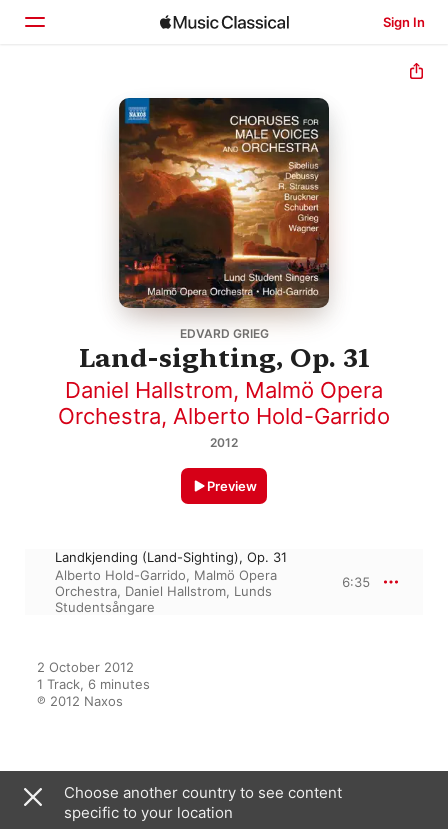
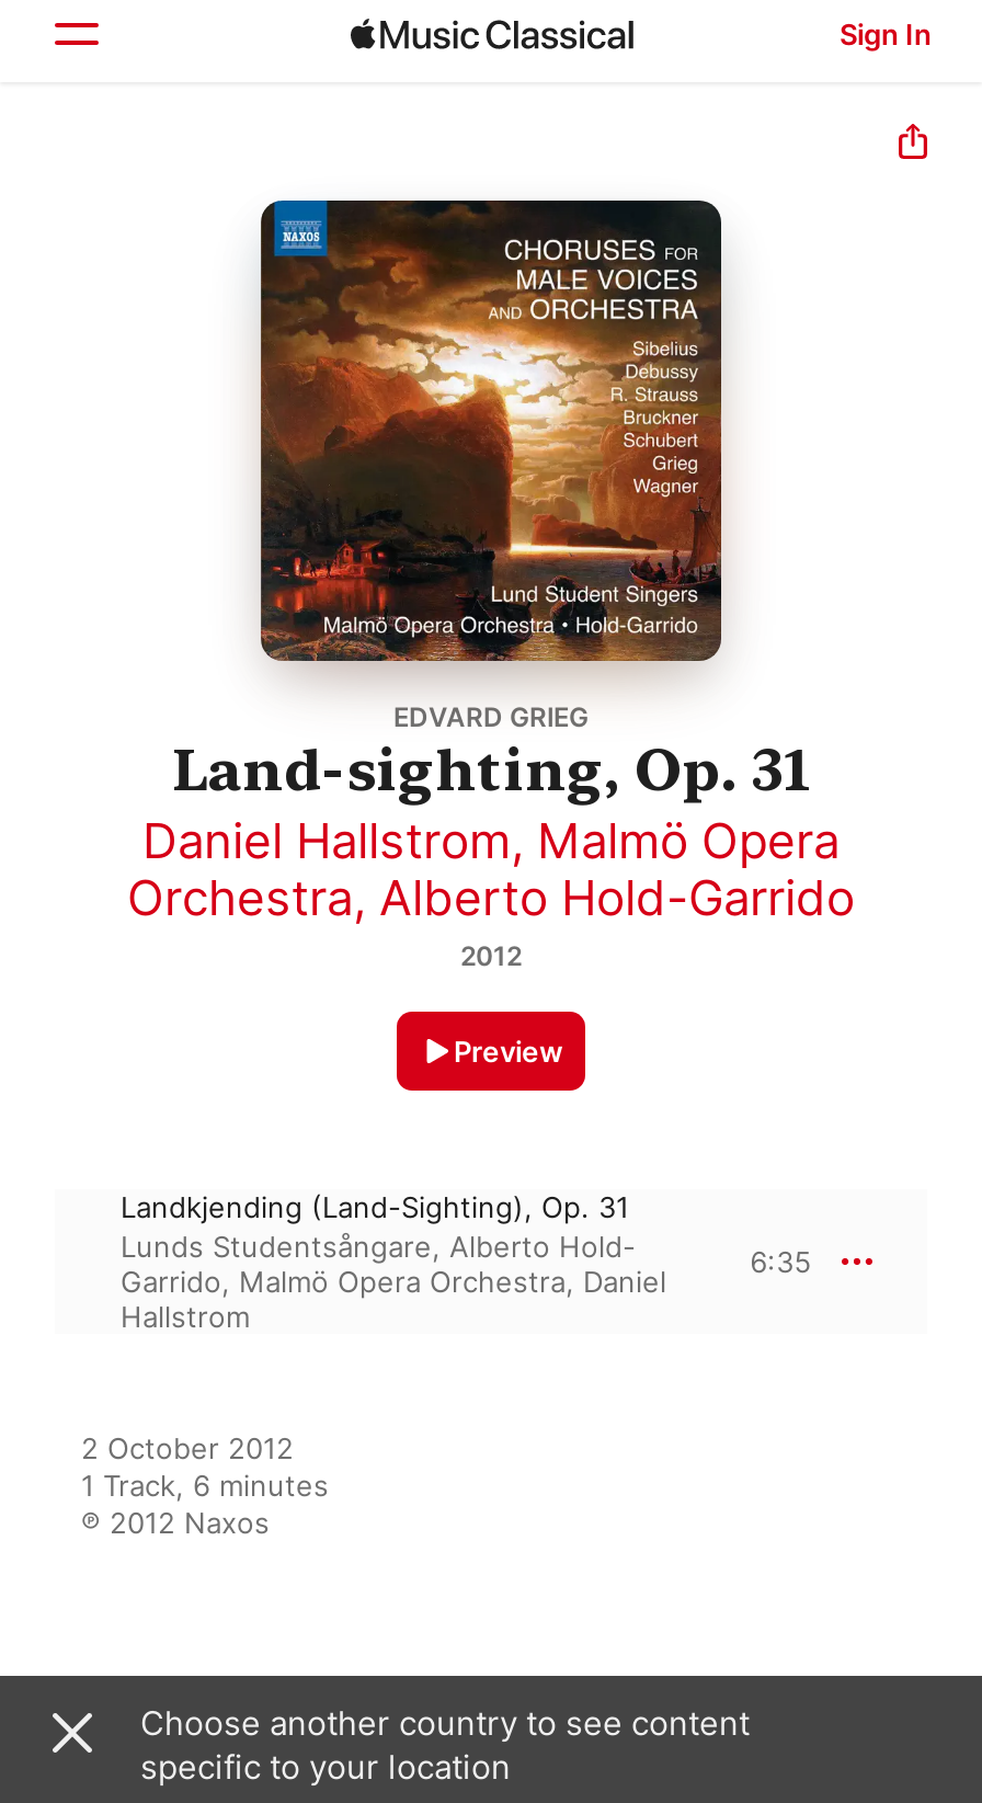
- Alberto Hold-Garrido, Malmö Opera
- Orchestra, Daniel Hallstrom, Lunds
- Studentsångare
+ Lunds Studentsångare, Alberto Hold-
+ Garrido, Malmö Opera Orchestra, Daniel
+ Hallstrom
